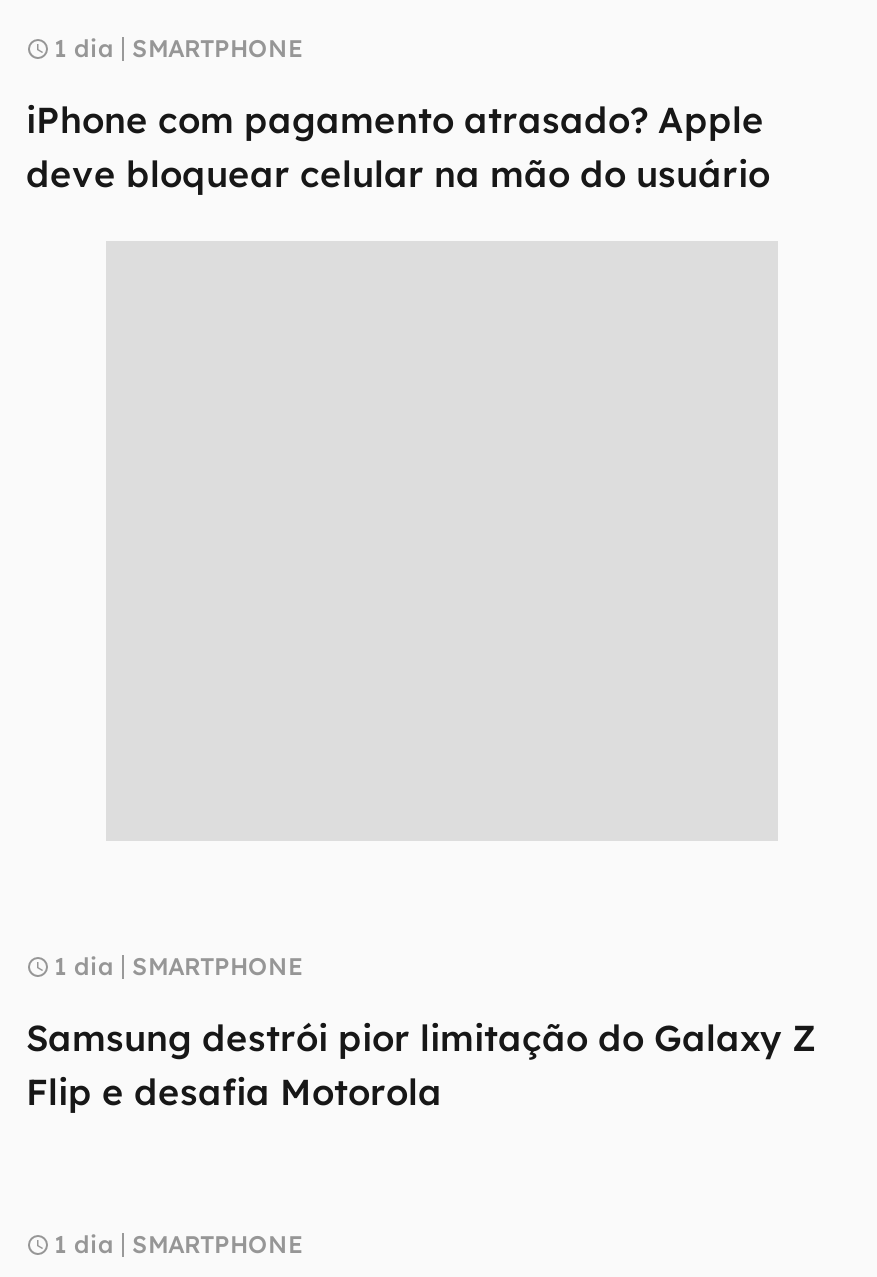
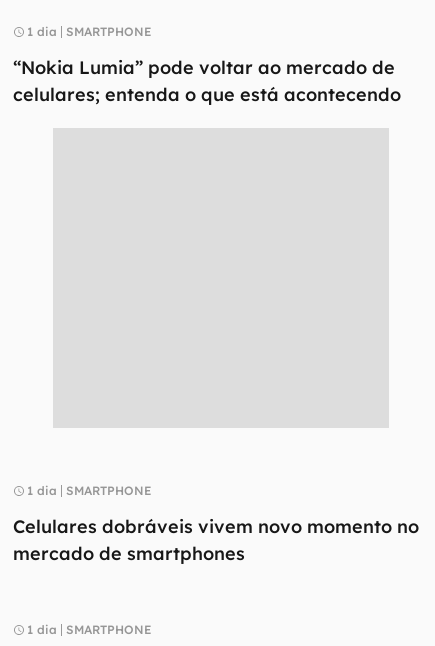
- iPhone com pagamento atrasado? Apple
- deve bloquear celular na mão do usuário
+ “Nokia Lumia” pode voltar ao mercado de
+ celulares; entenda o que está acontecendo

- Samsung destrói pior limitação do Galaxy Z
- Flip e desafia Motorola
+ Celulares dobráveis vivem novo momento no
+ mercado de smartphones
